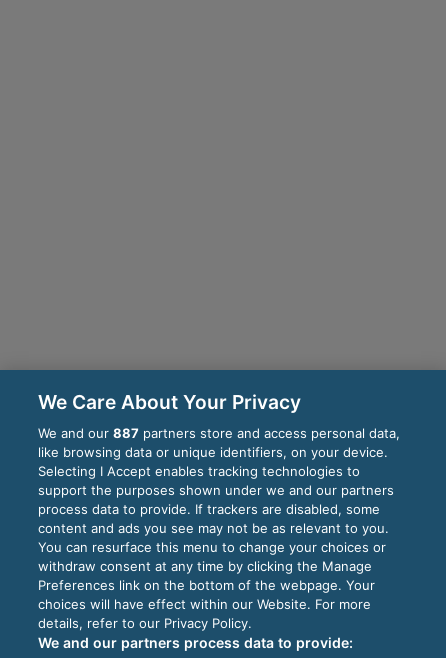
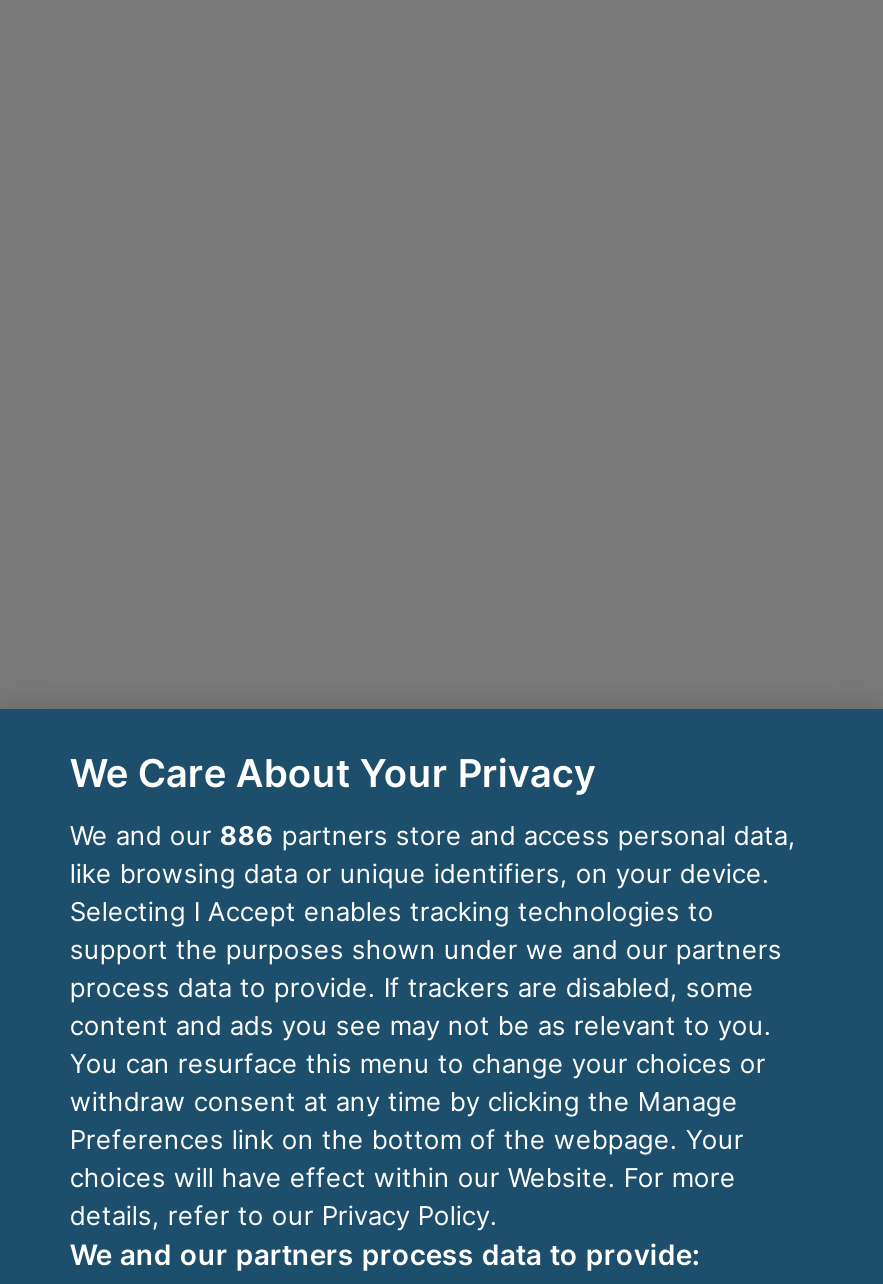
- We and our 887 partners store and access personal data,
+ We and our 886 partners store and access personal data,
